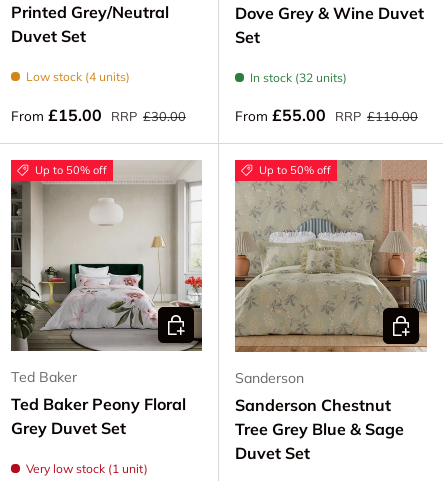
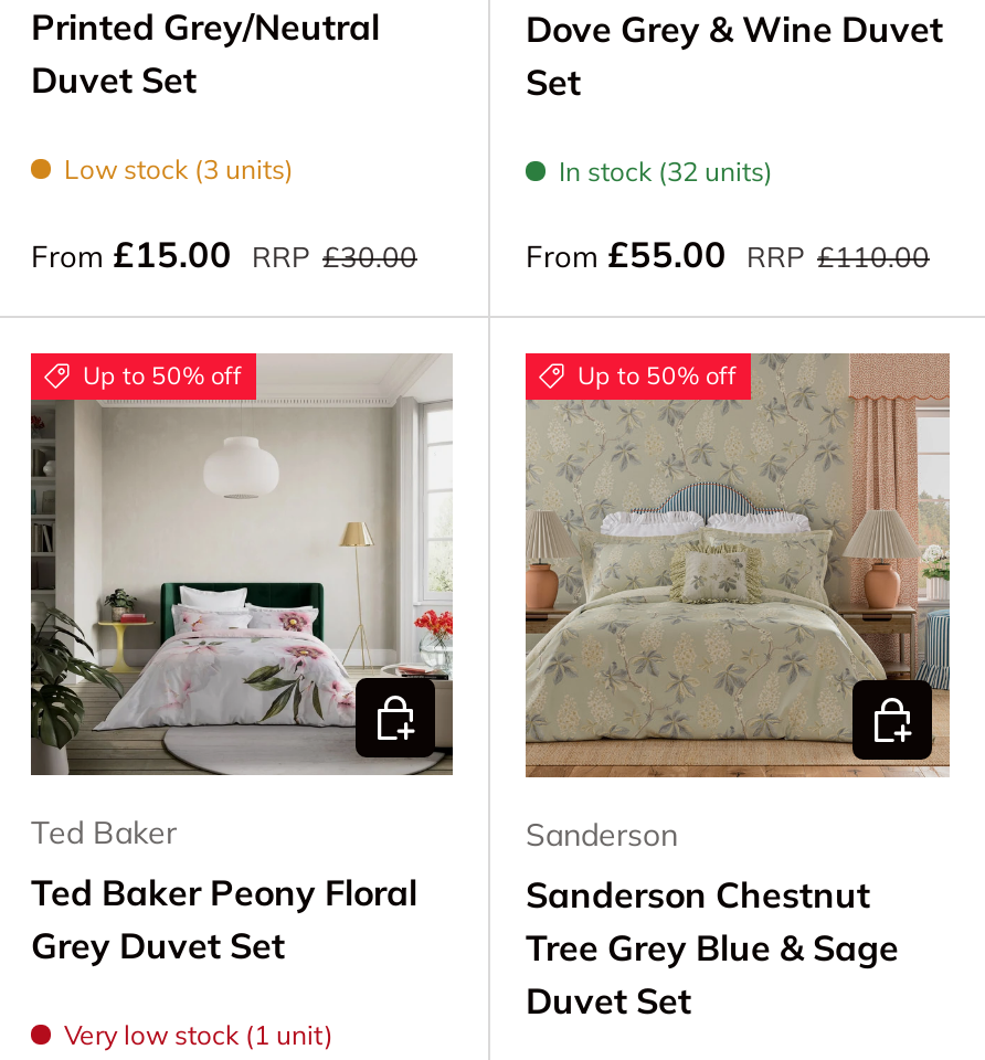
- Low stock (4 units)
+ Low stock (3 units)
